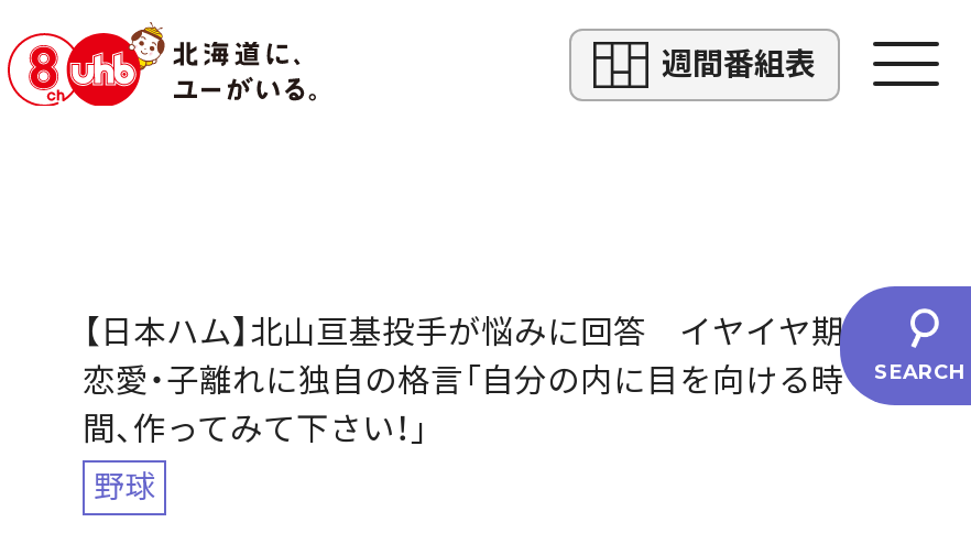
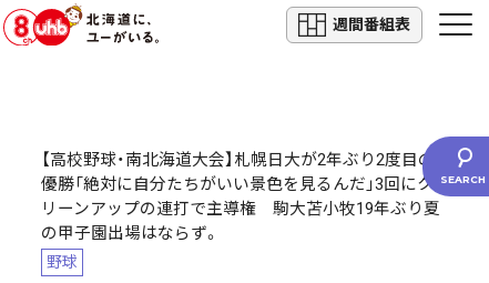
- 【日本ハム】北山亘基投手が悩みに回答 イヤイヤ期・
- 恋愛・子離れに独自の格言「自分の内に目を向ける時
- 間、作ってみて下さい！」
+ 【高校野球・南北海道大会】札幌日大が2年ぶり2度目の
+ 優勝「絶対に自分たちがいい景色を見るんだ」3回にク
+ リーンアップの連打で主導権 駒大苫小牧19年ぶり夏
+ の甲子園出場はならず。
